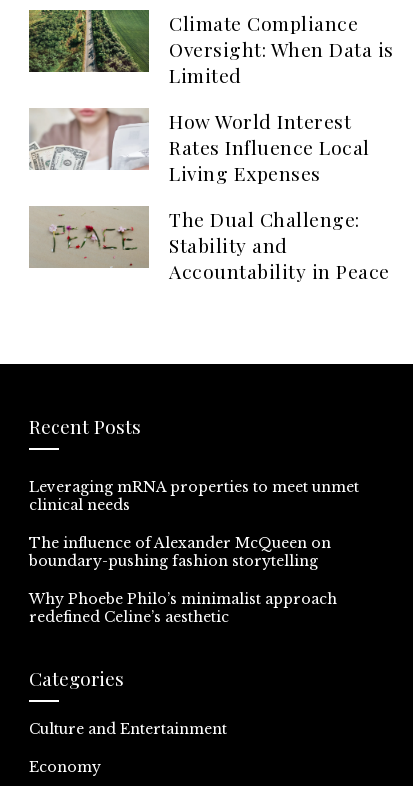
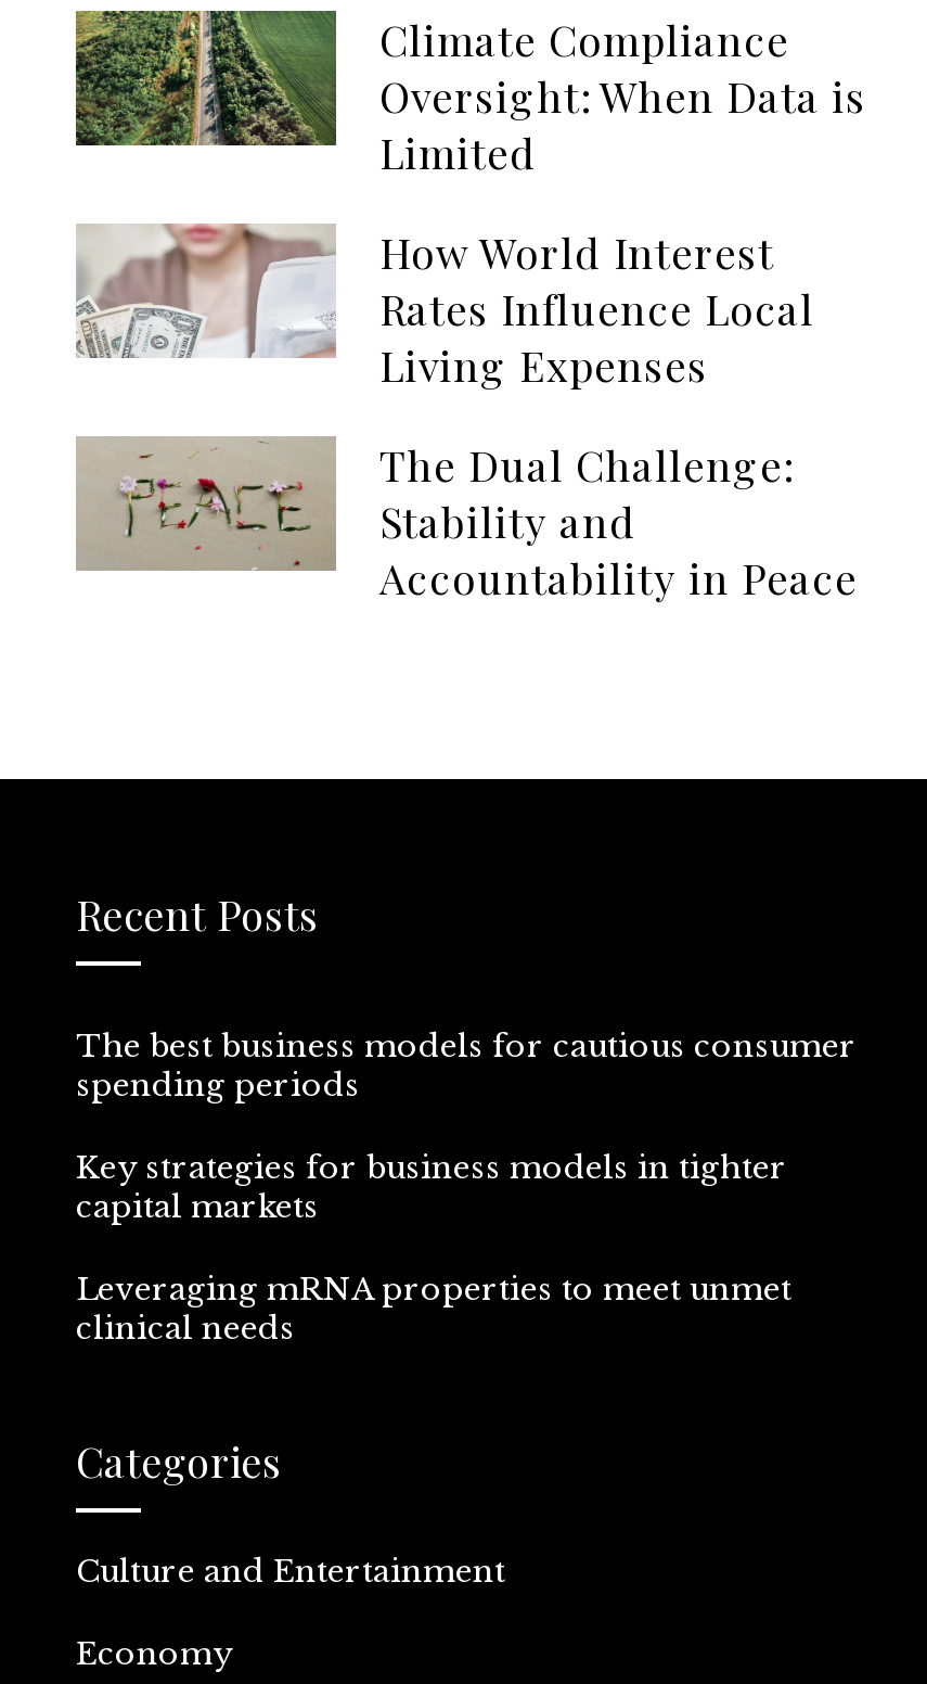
+ The best business models for cautious consumer
+ spending periods
+ Key strategies for business models in tighter
+ capital markets

moved down: Leveraging mRNA properties to meet unmet | clinical needs

- The influence of Alexander McQueen on
- boundary-pushing fashion storytelling
- Why Phoebe Philo’s minimalist approach
- redefined Celine’s aesthetic
